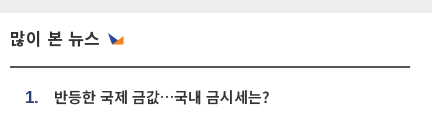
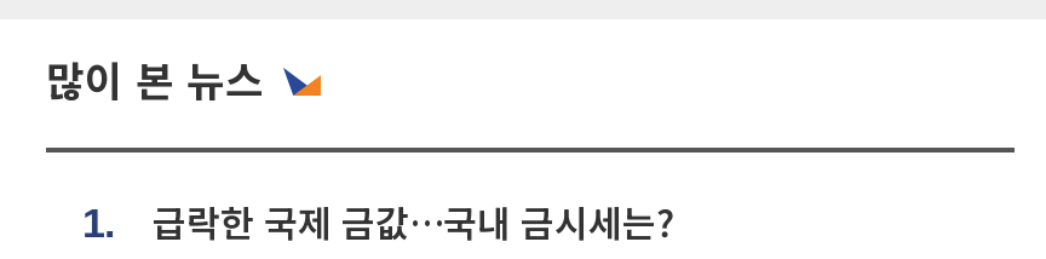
- 반등한 국제 금값…국내 금시세는?
+ 급락한 국제 금값…국내 금시세는?
